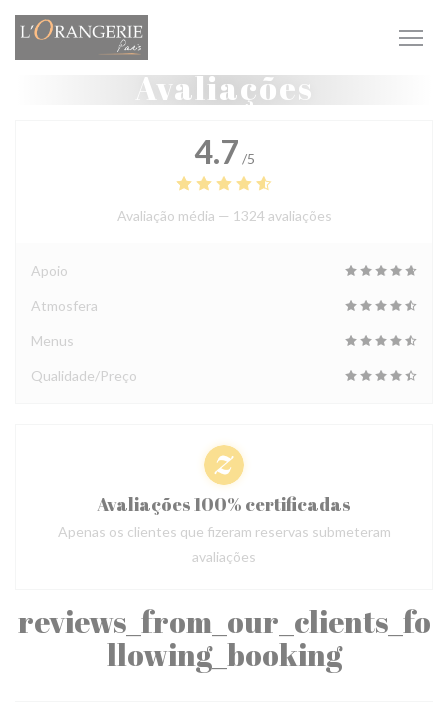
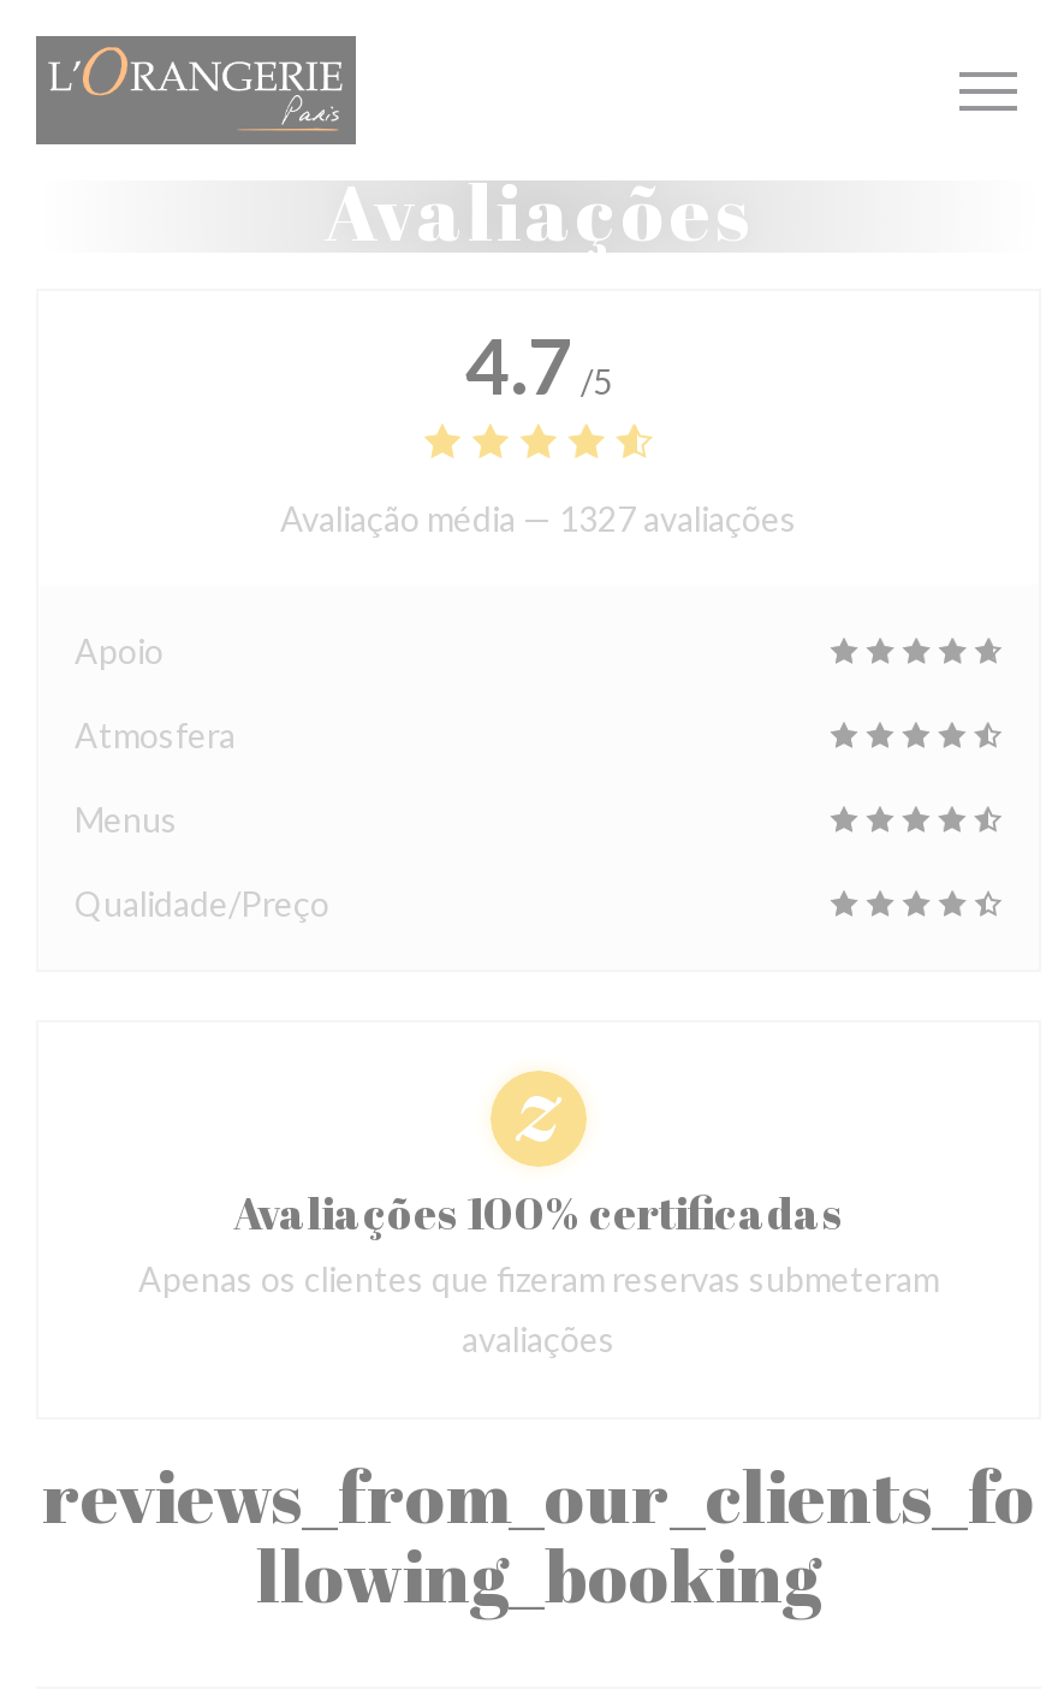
- Avaliação média — 1324 avaliações
+ Avaliação média — 1327 avaliações
